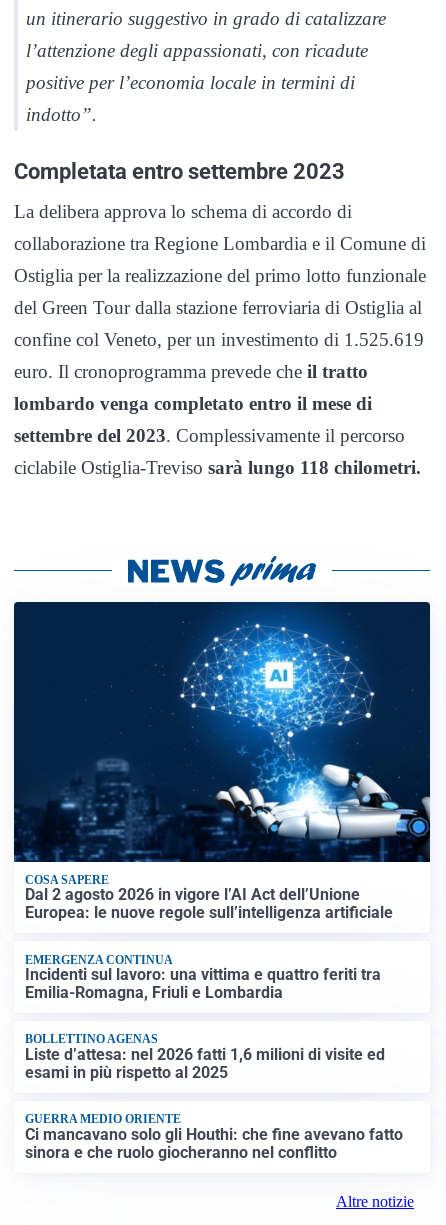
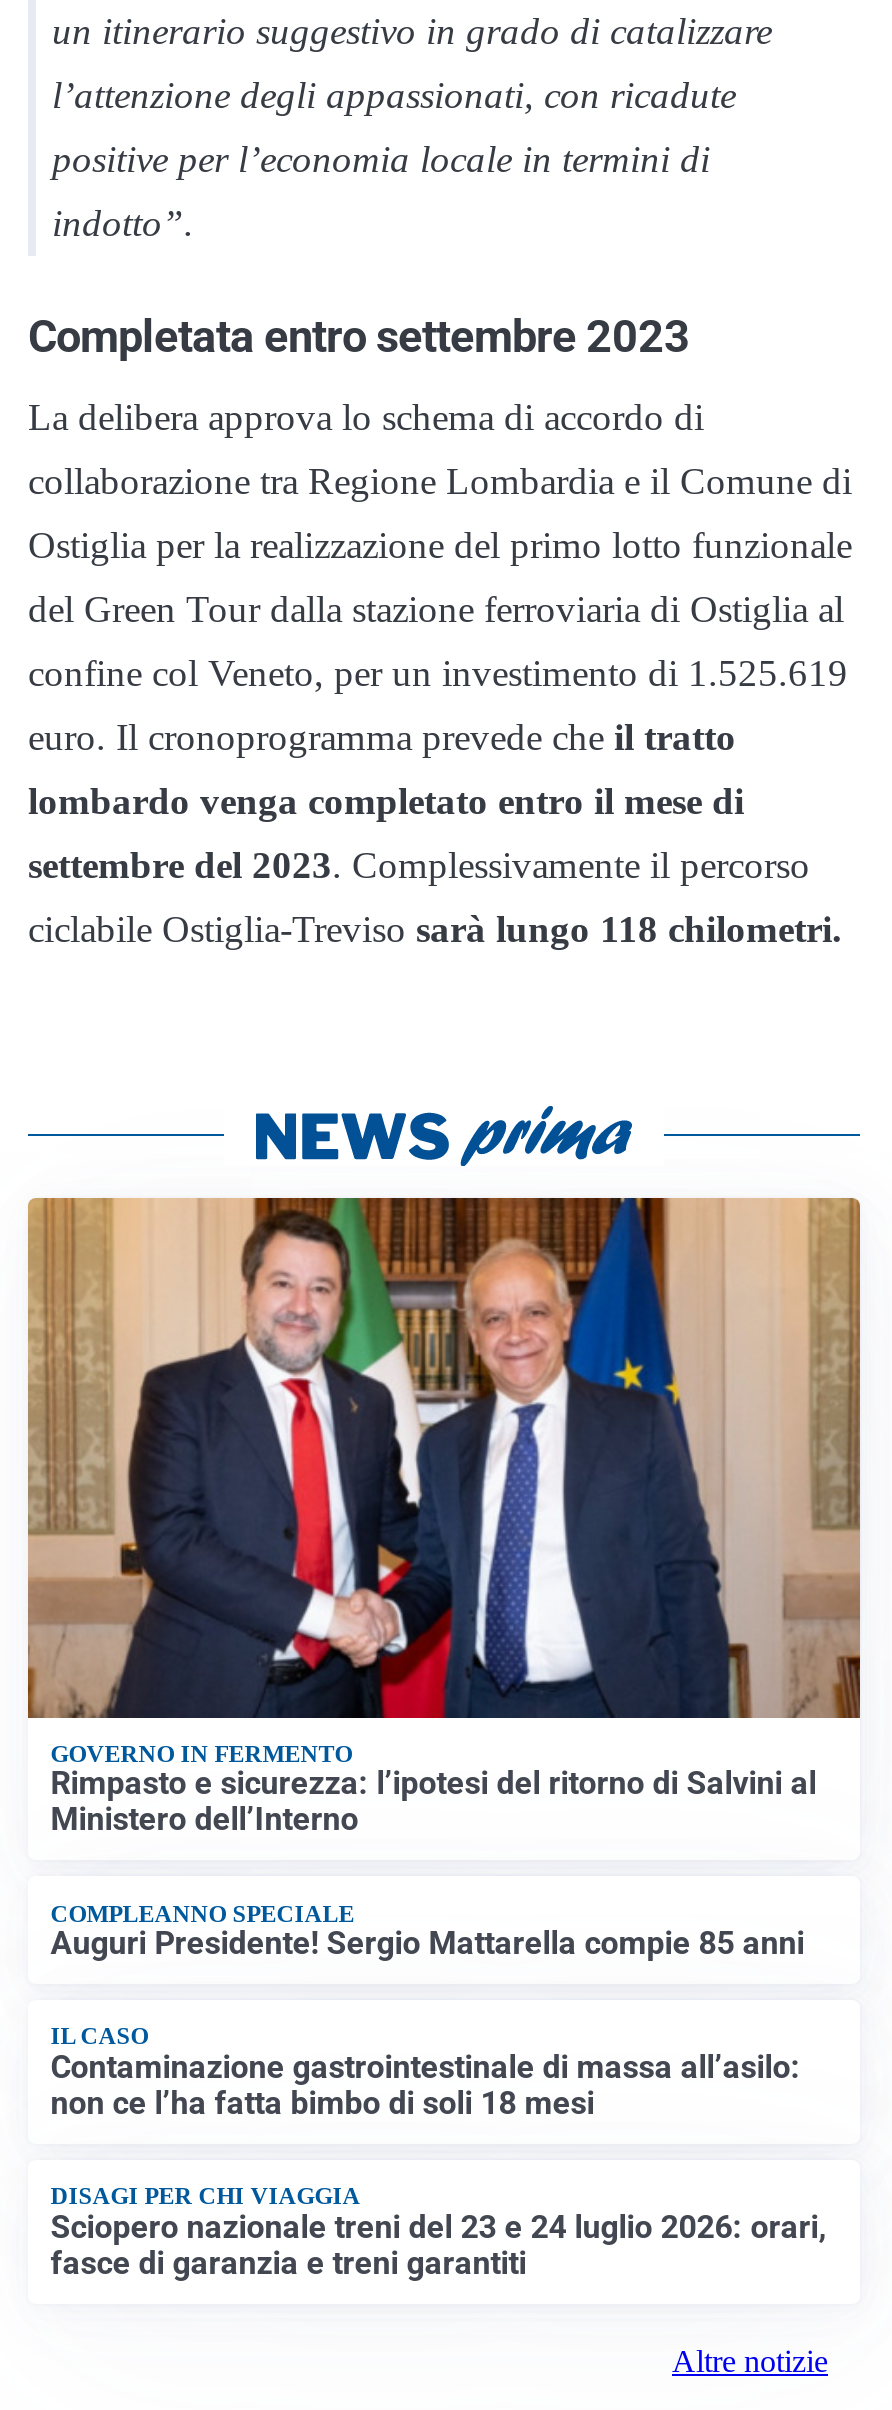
- [image]
- COSA SAPERE
- Dal 2 agosto 2026 in vigore l’AI Act dell’Unione
- Europea: le nuove regole sull’intelligenza artificiale
+ [image]
+ GOVERNO IN FERMENTO
+ Rimpasto e sicurezza: l’ipotesi del ritorno di Salvini al
+ Ministero dell’Interno

- EMERGENZA CONTINUA
- Incidenti sul lavoro: una vittima e quattro feriti tra
- Emilia-Romagna, Friuli e Lombardia
+ COMPLEANNO SPECIALE
+ Auguri Presidente! Sergio Mattarella compie 85 anni

- BOLLETTINO AGENAS
- Liste d’attesa: nel 2026 fatti 1,6 milioni di visite ed
- esami in più rispetto al 2025
+ IL CASO
+ Contaminazione gastrointestinale di massa all’asilo:
+ non ce l’ha fatta bimbo di soli 18 mesi

- GUERRA MEDIO ORIENTE
- Ci mancavano solo gli Houthi: che fine avevano fatto
- sinora e che ruolo giocheranno nel conflitto
+ DISAGI PER CHI VIAGGIA
+ Sciopero nazionale treni del 23 e 24 luglio 2026: orari,
+ fasce di garanzia e treni garantiti
